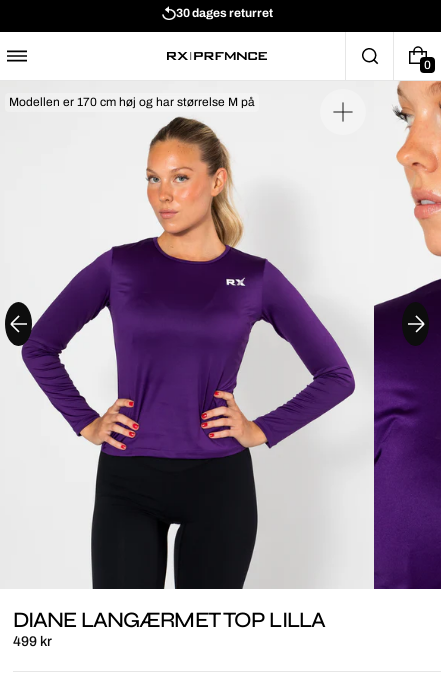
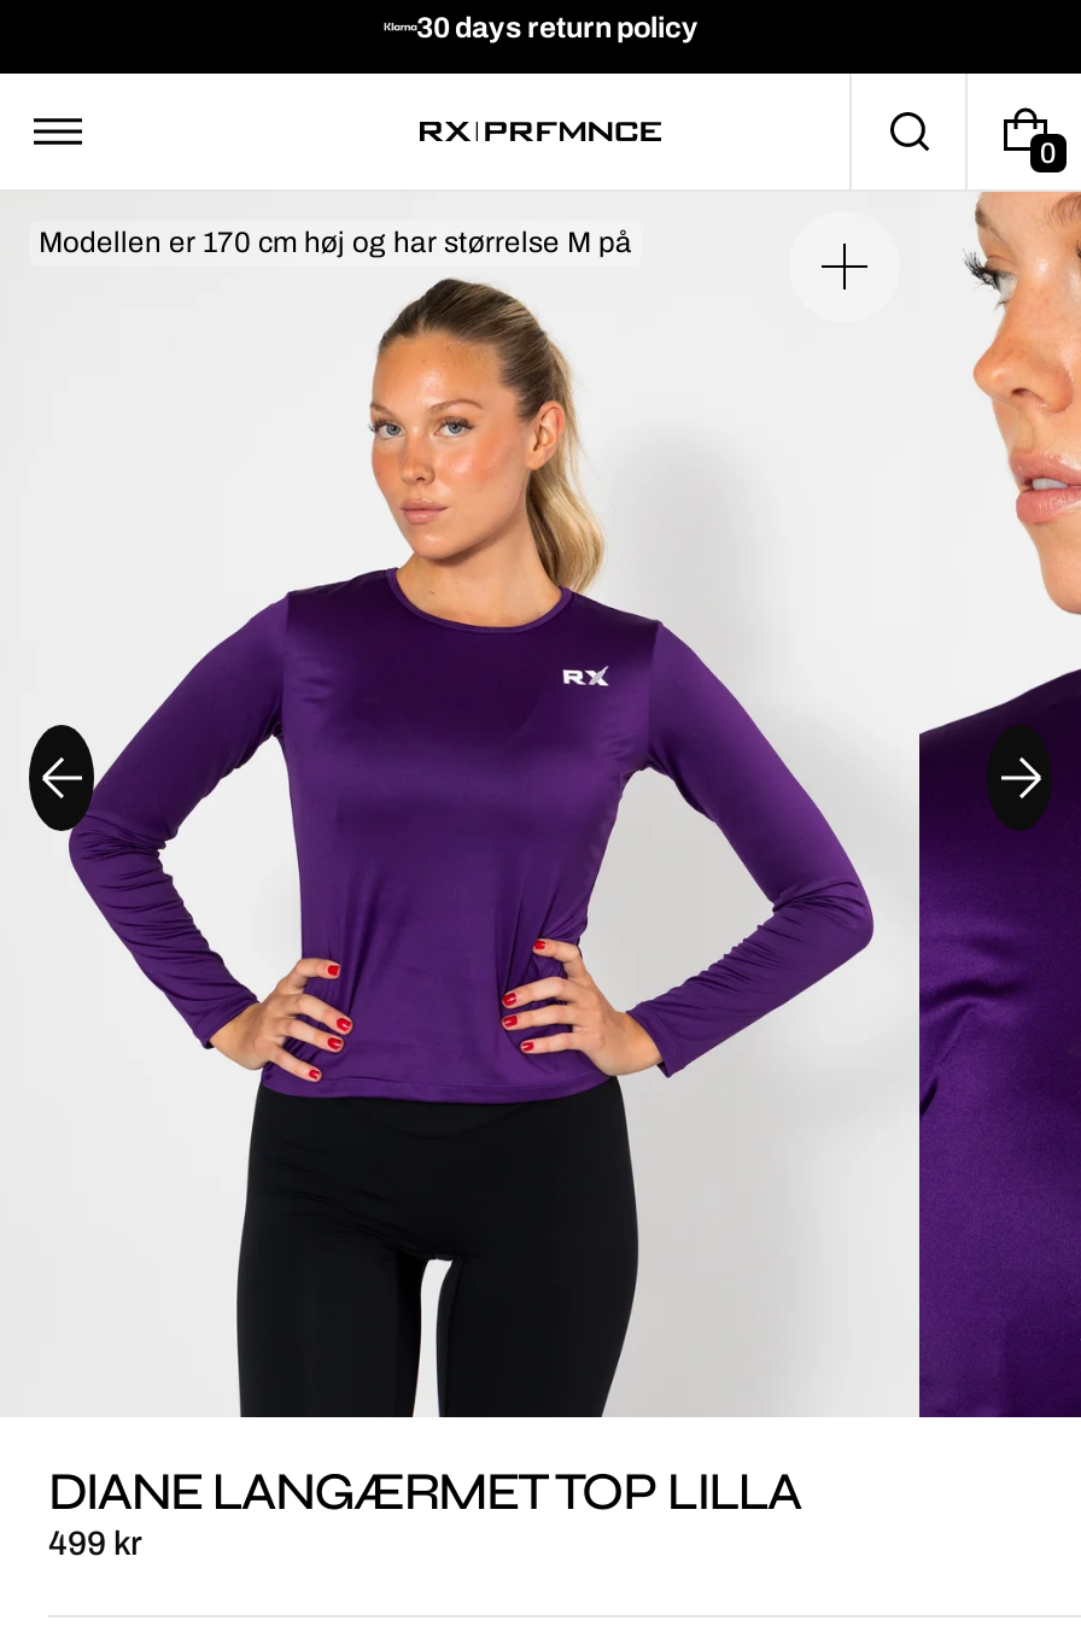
- 30 dages returret
+ 30 days return policy
